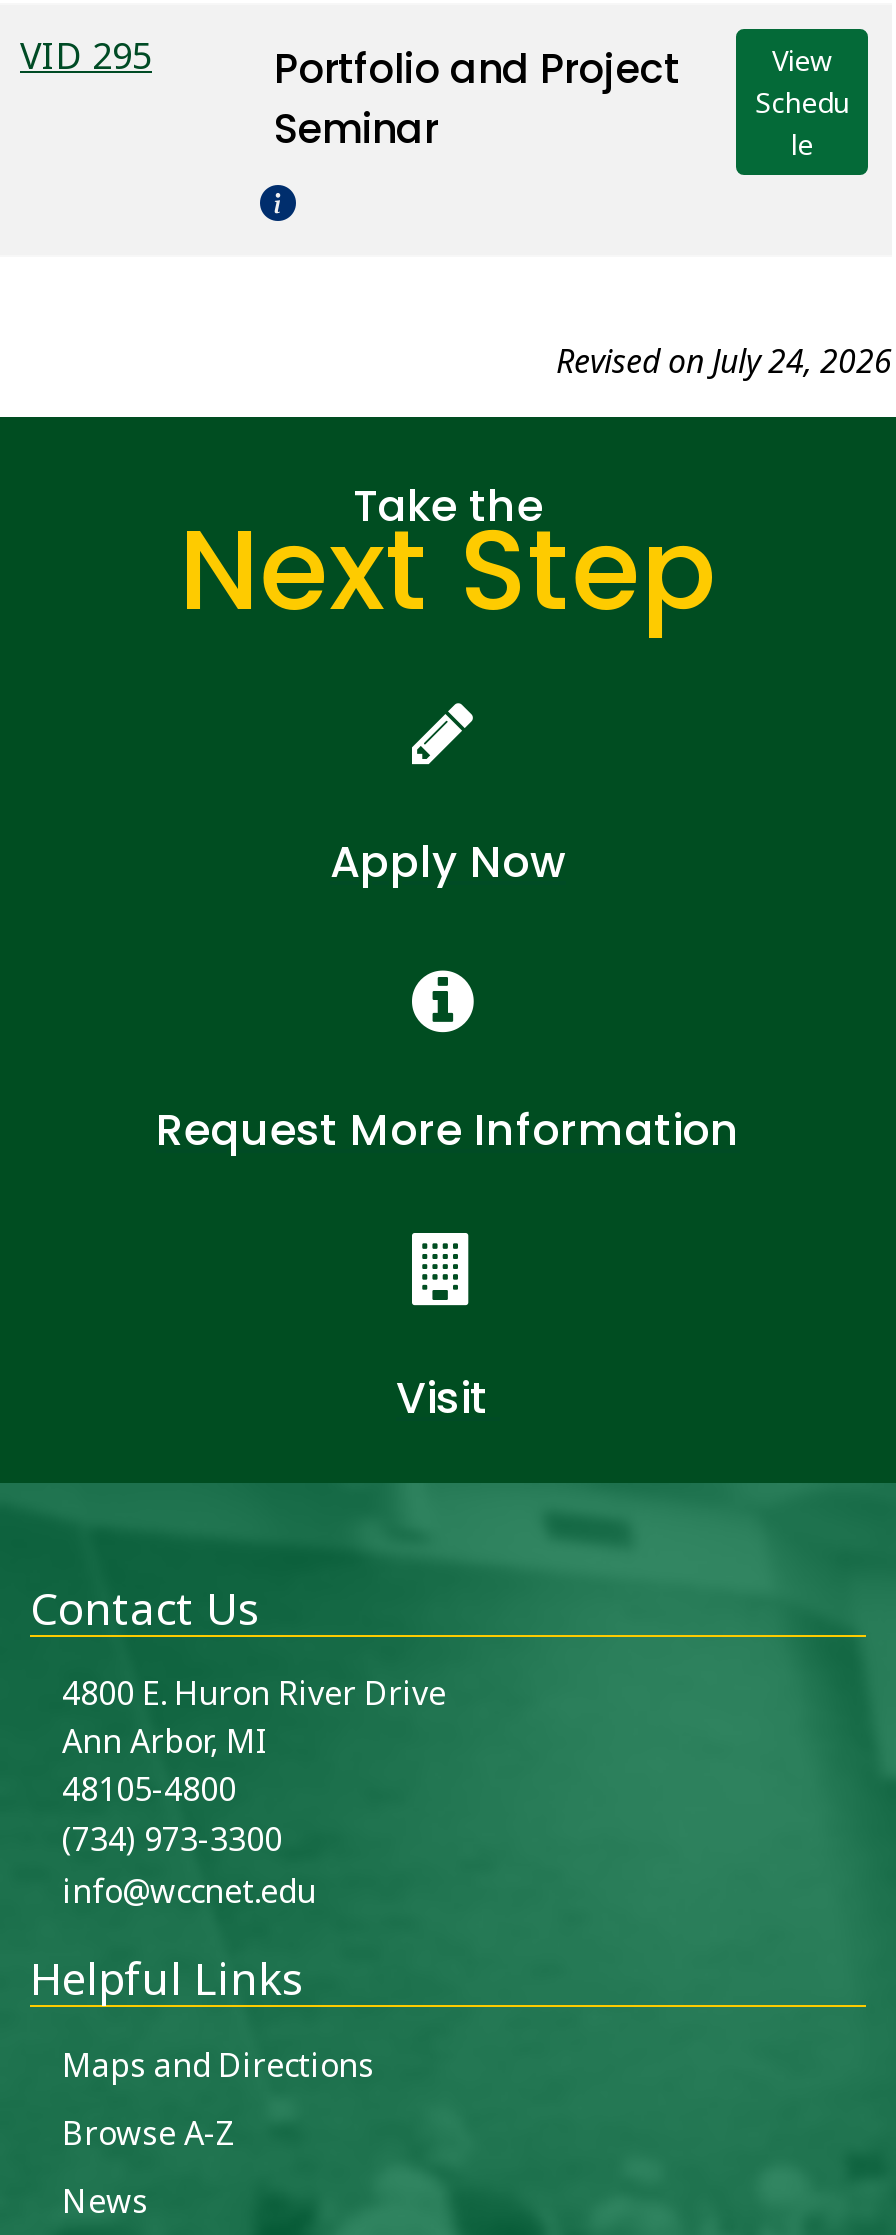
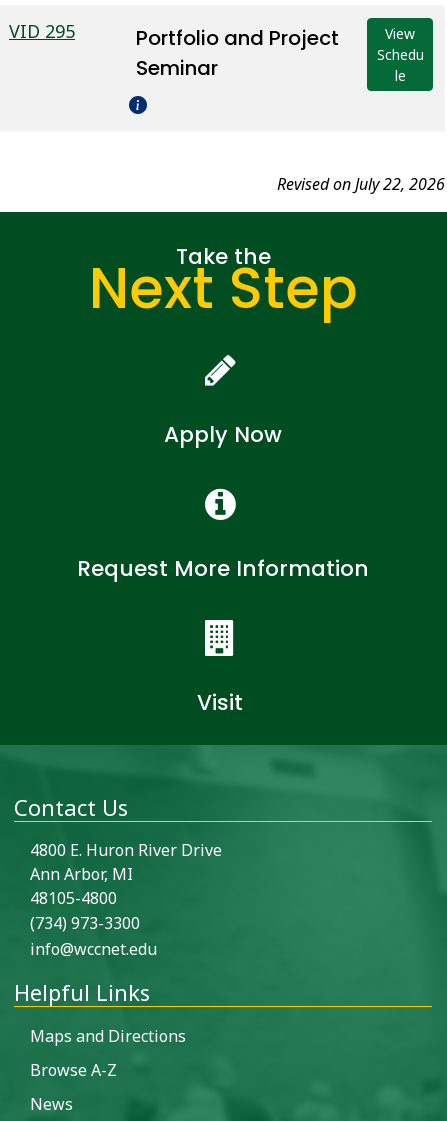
- Revised on July 24, 2026
+ Revised on July 22, 2026
